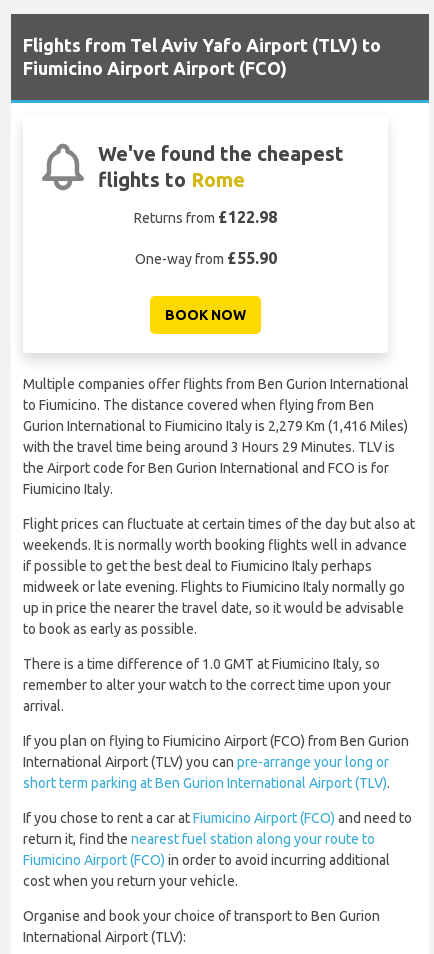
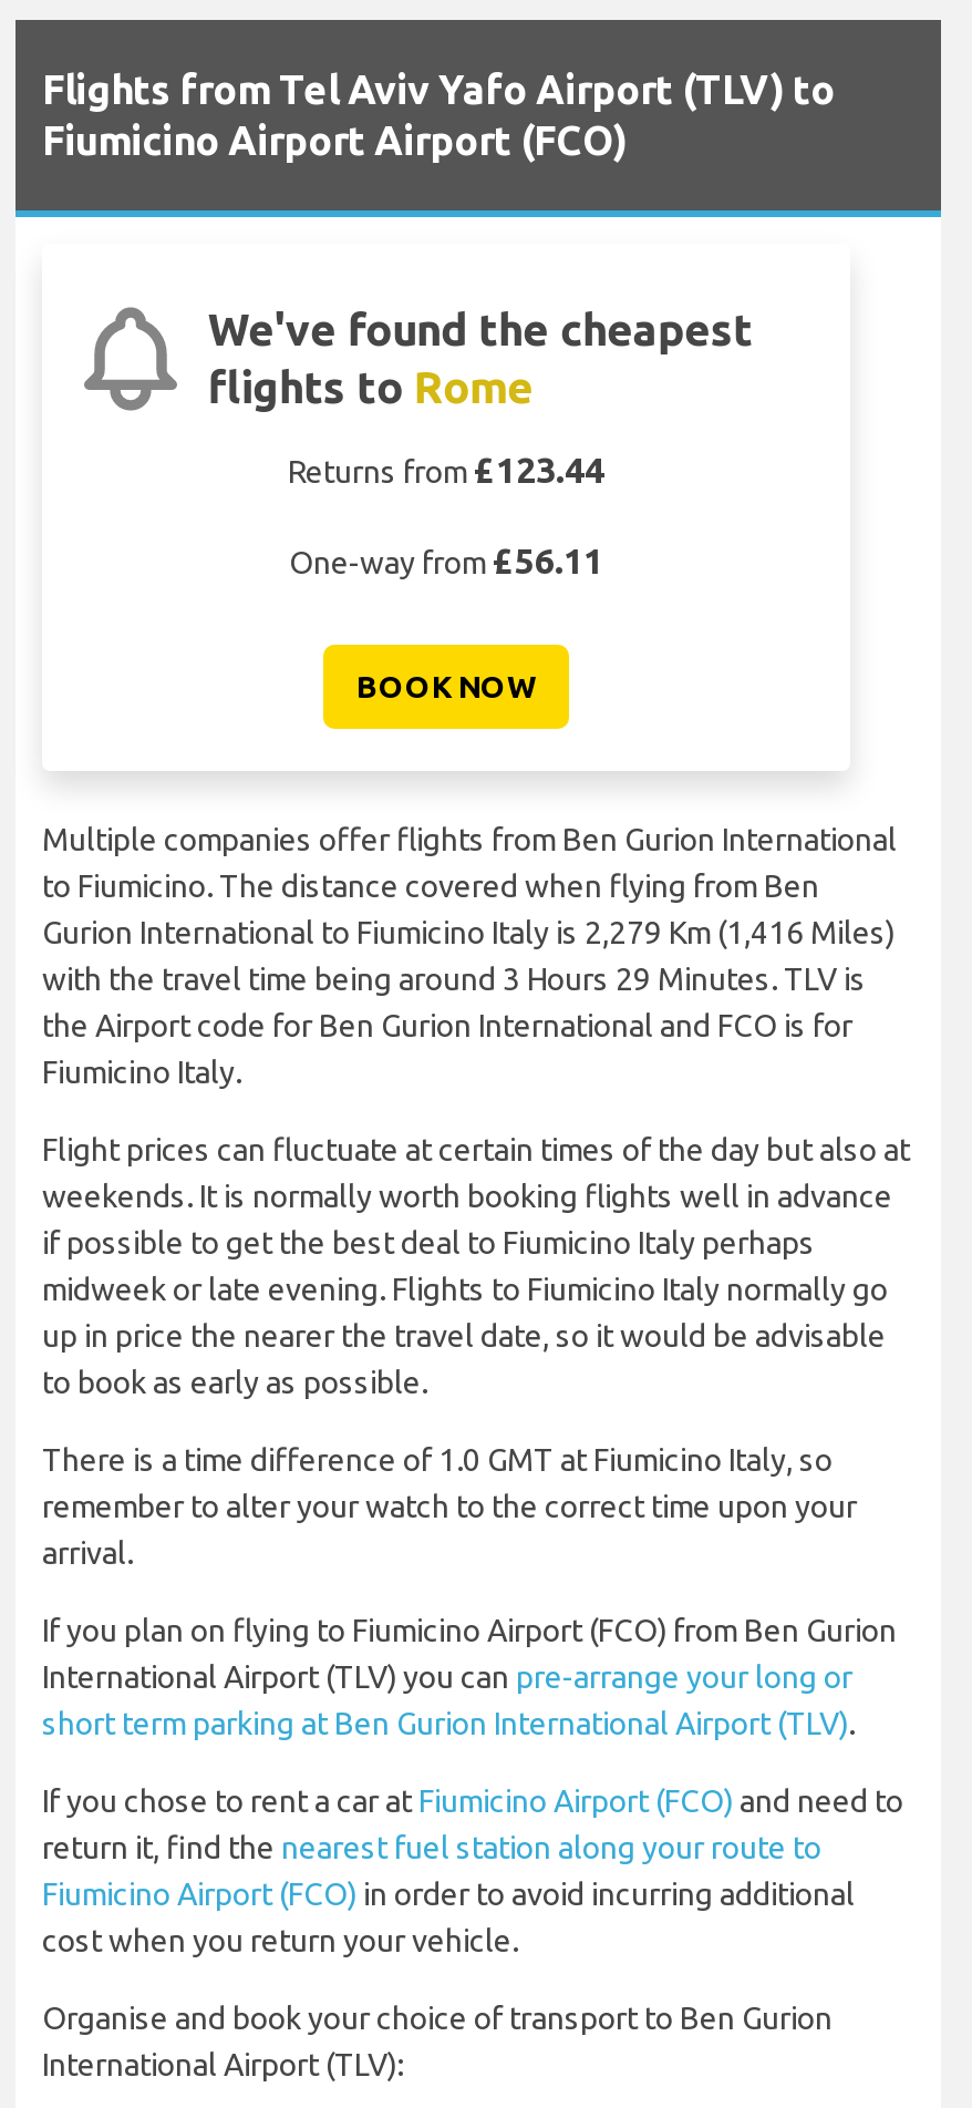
- Returns from £122.98
+ Returns from £123.44

- One-way from £55.90
+ One-way from £56.11
